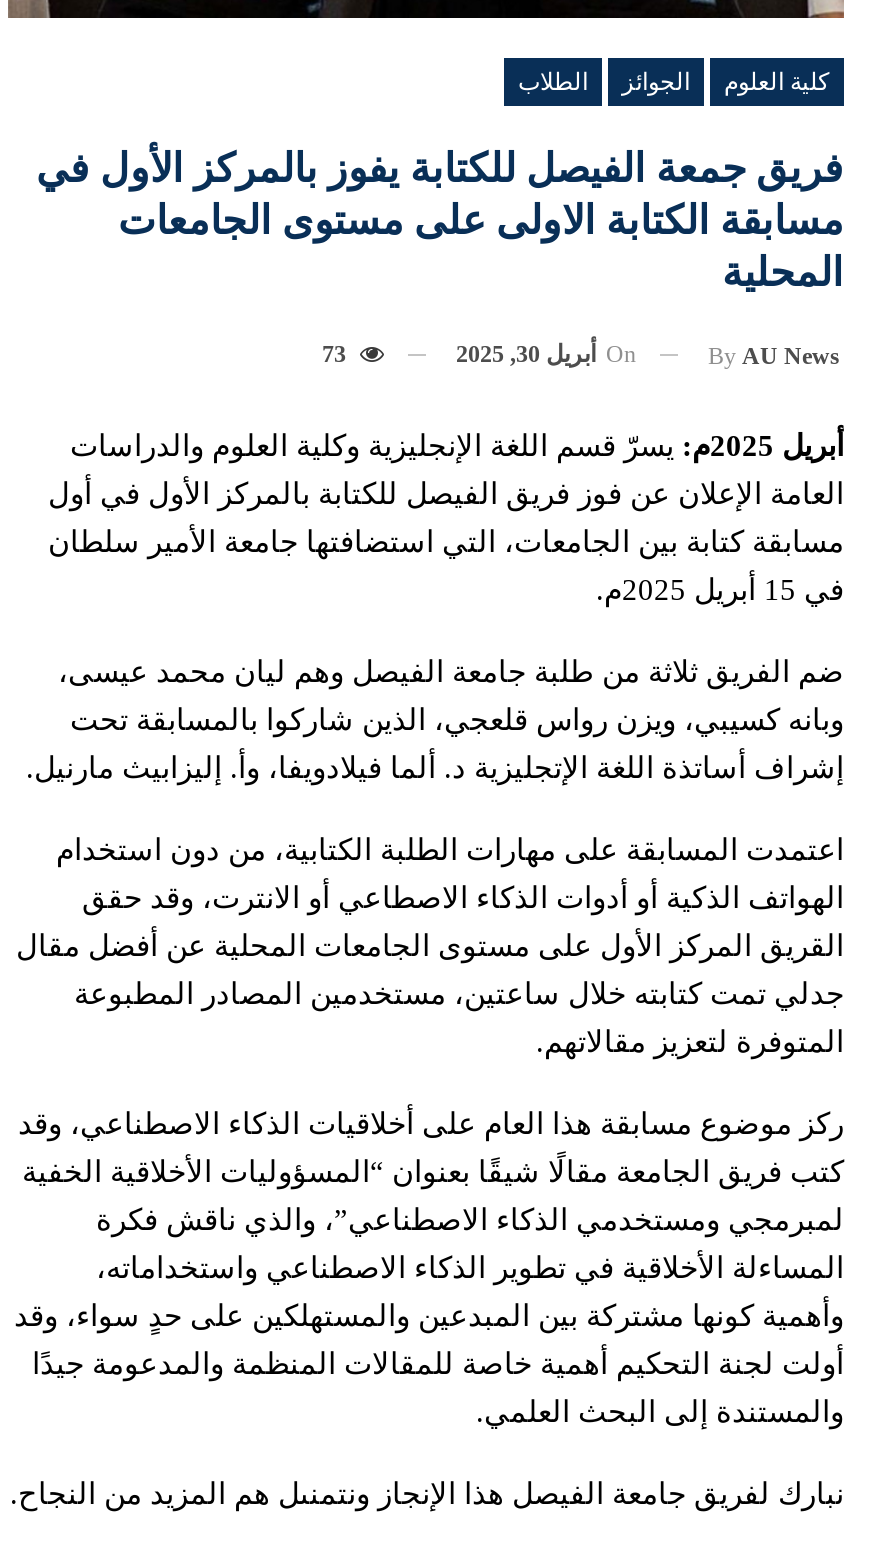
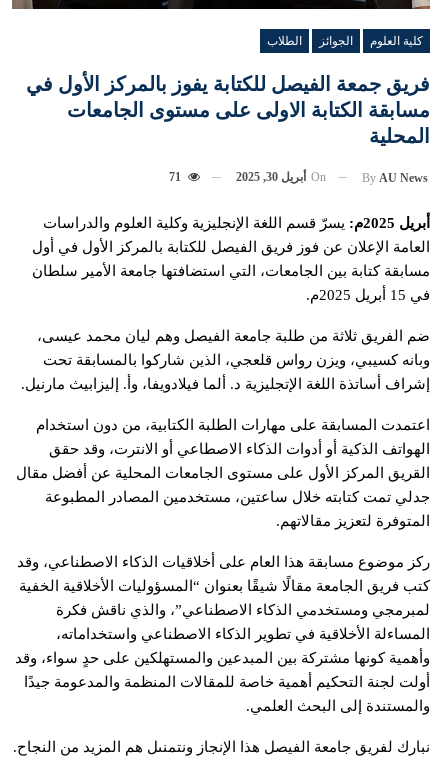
- 73
+ 71
